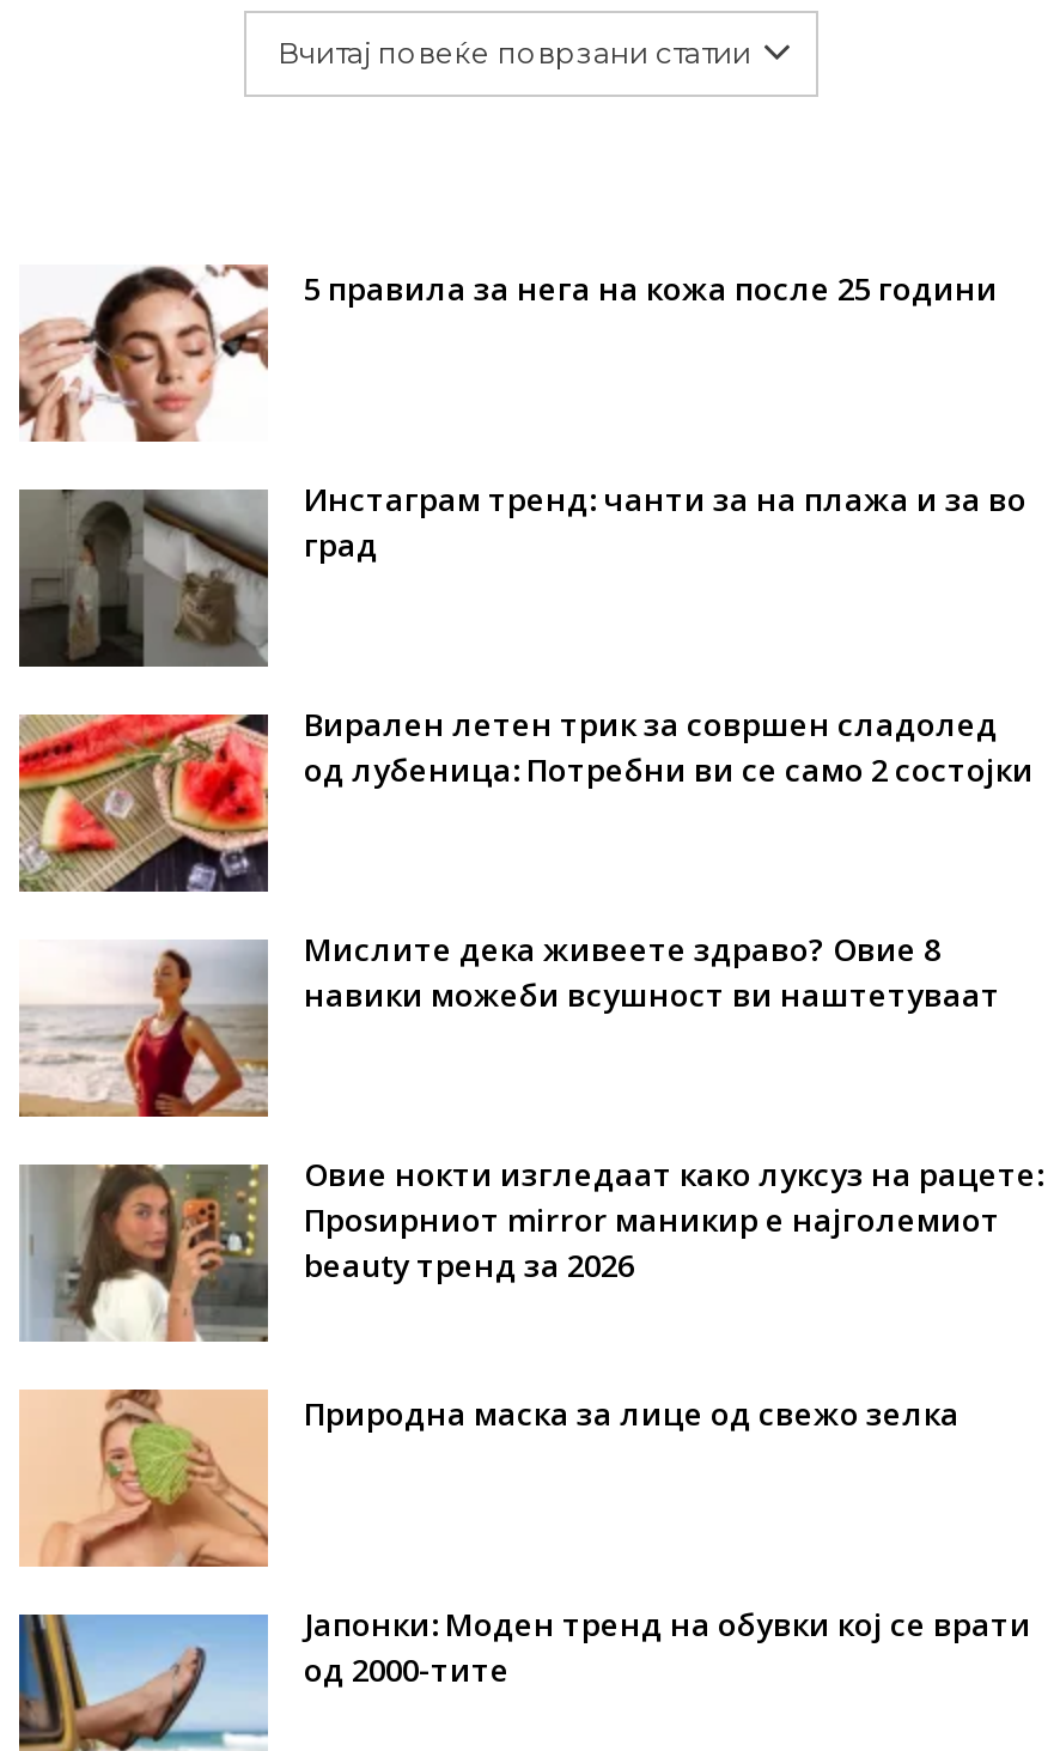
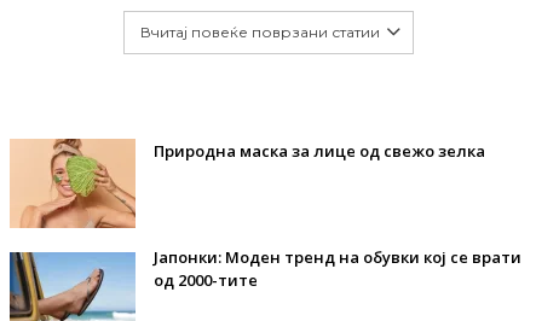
- [image]
- 5 правила за нега на кожа после 25 години

- [image]
- Инстаграм тренд: чанти за на плажа и за во
- град

- [image]
- Вирален летен трик за совршен сладолед
- од лубеница: Потребни ви се само 2 состојки

- [image]
- Мислите дека живеете здраво? Овие 8
- навики можеби всушност ви наштетуваат

- [image]
- Овие нокти изгледаат како луксуз на рацете:
- Проѕирниот mirror маникир е најголемиот
- beauty тренд за 2026
